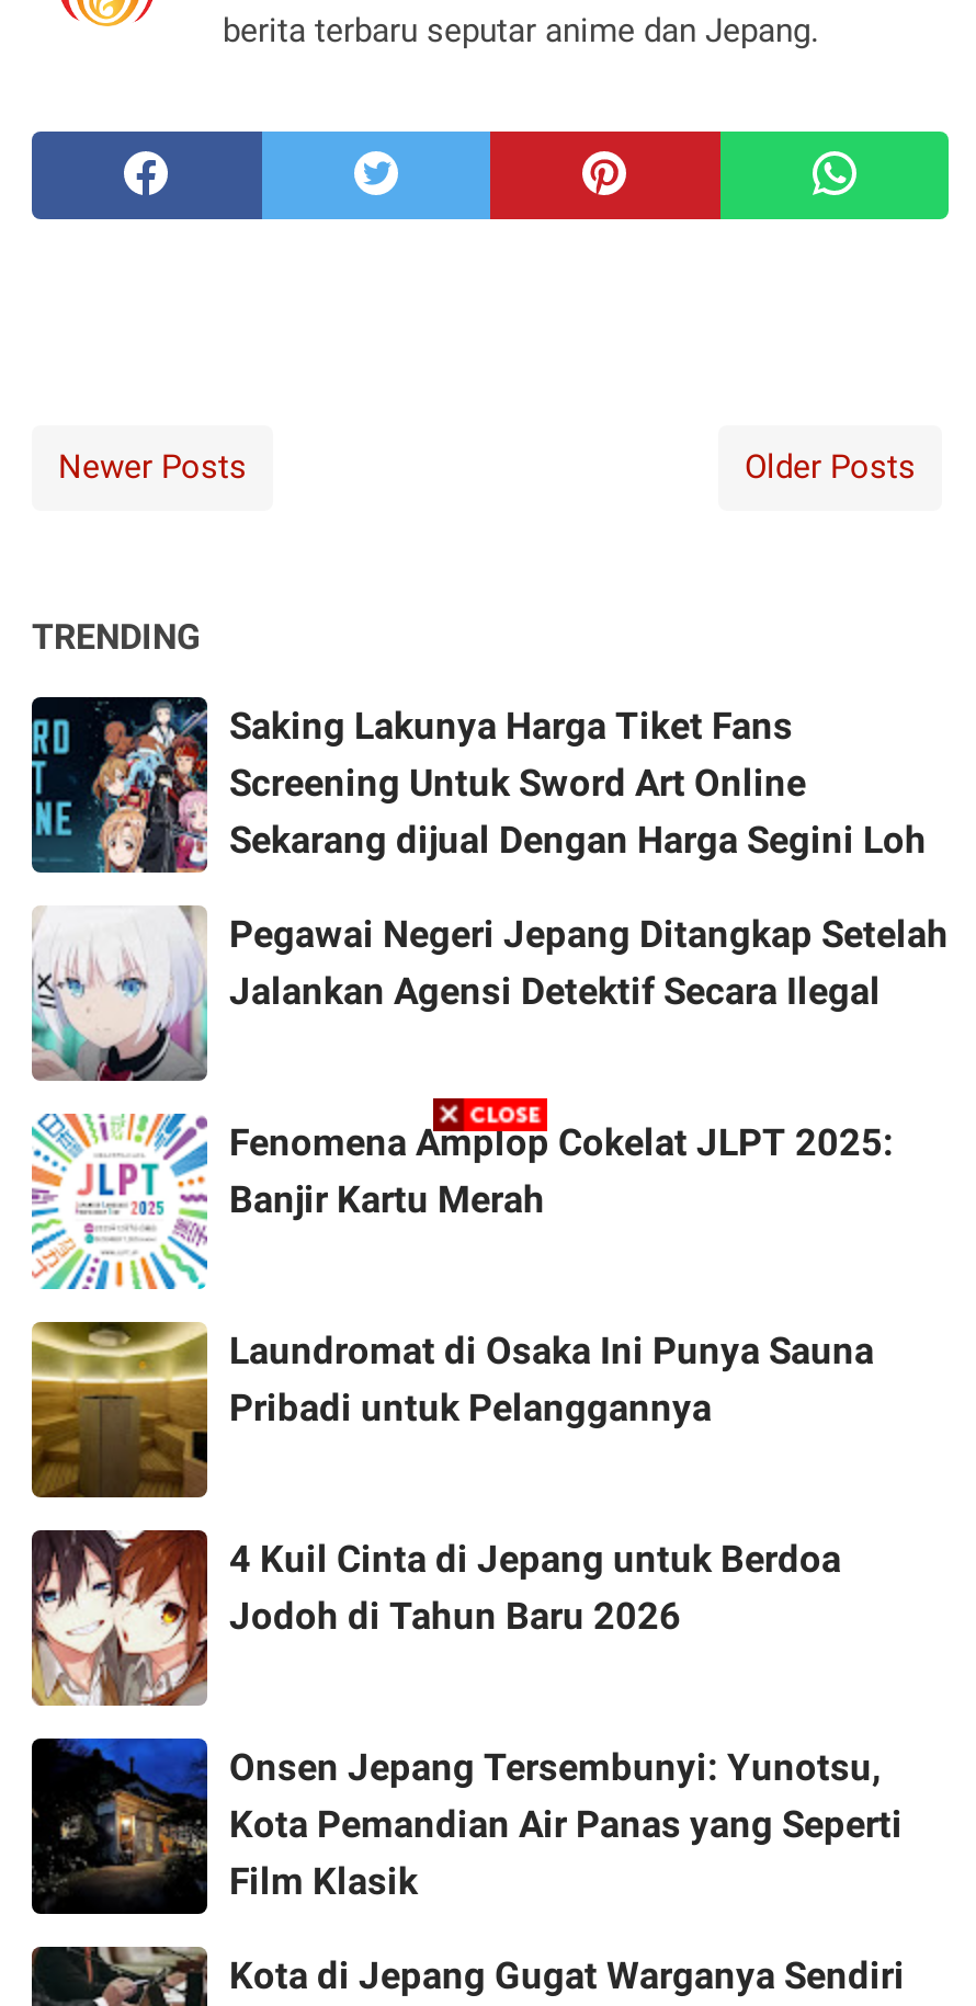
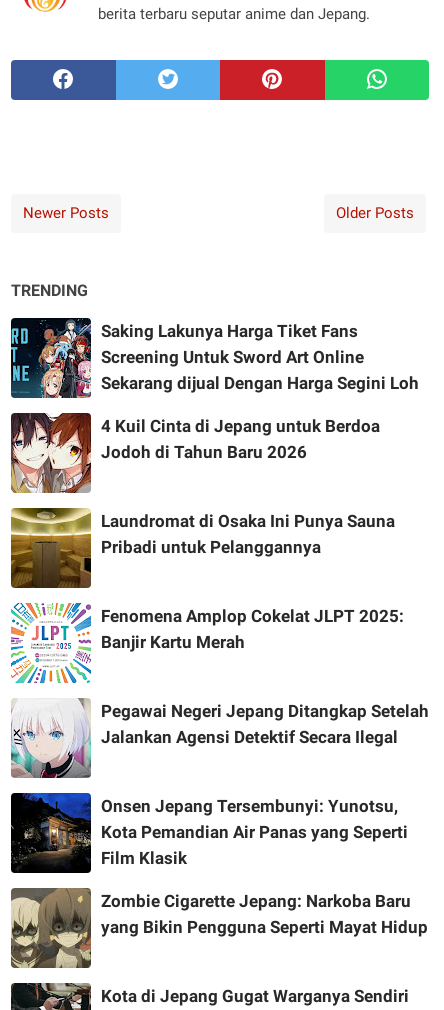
moved down: [image] | Laundromat di Osaka Ini Punya Sauna | Pribadi untuk Pelanggannya | Fenomena Amplop Cokelat JLPT 2025: | Banjir Kartu Merah | Pegawai Negeri Jepang Ditangkap Setelah | Jalankan Agensi Detektif Secara Ilegal

moved up: [image] | 4 Kuil Cinta di Jepang untuk Berdoa | Jodoh di Tahun Baru 2026

+ [image]
+ Zombie Cigarette Jepang: Narkoba Baru
+ yang Bikin Pengguna Seperti Mayat Hidup
